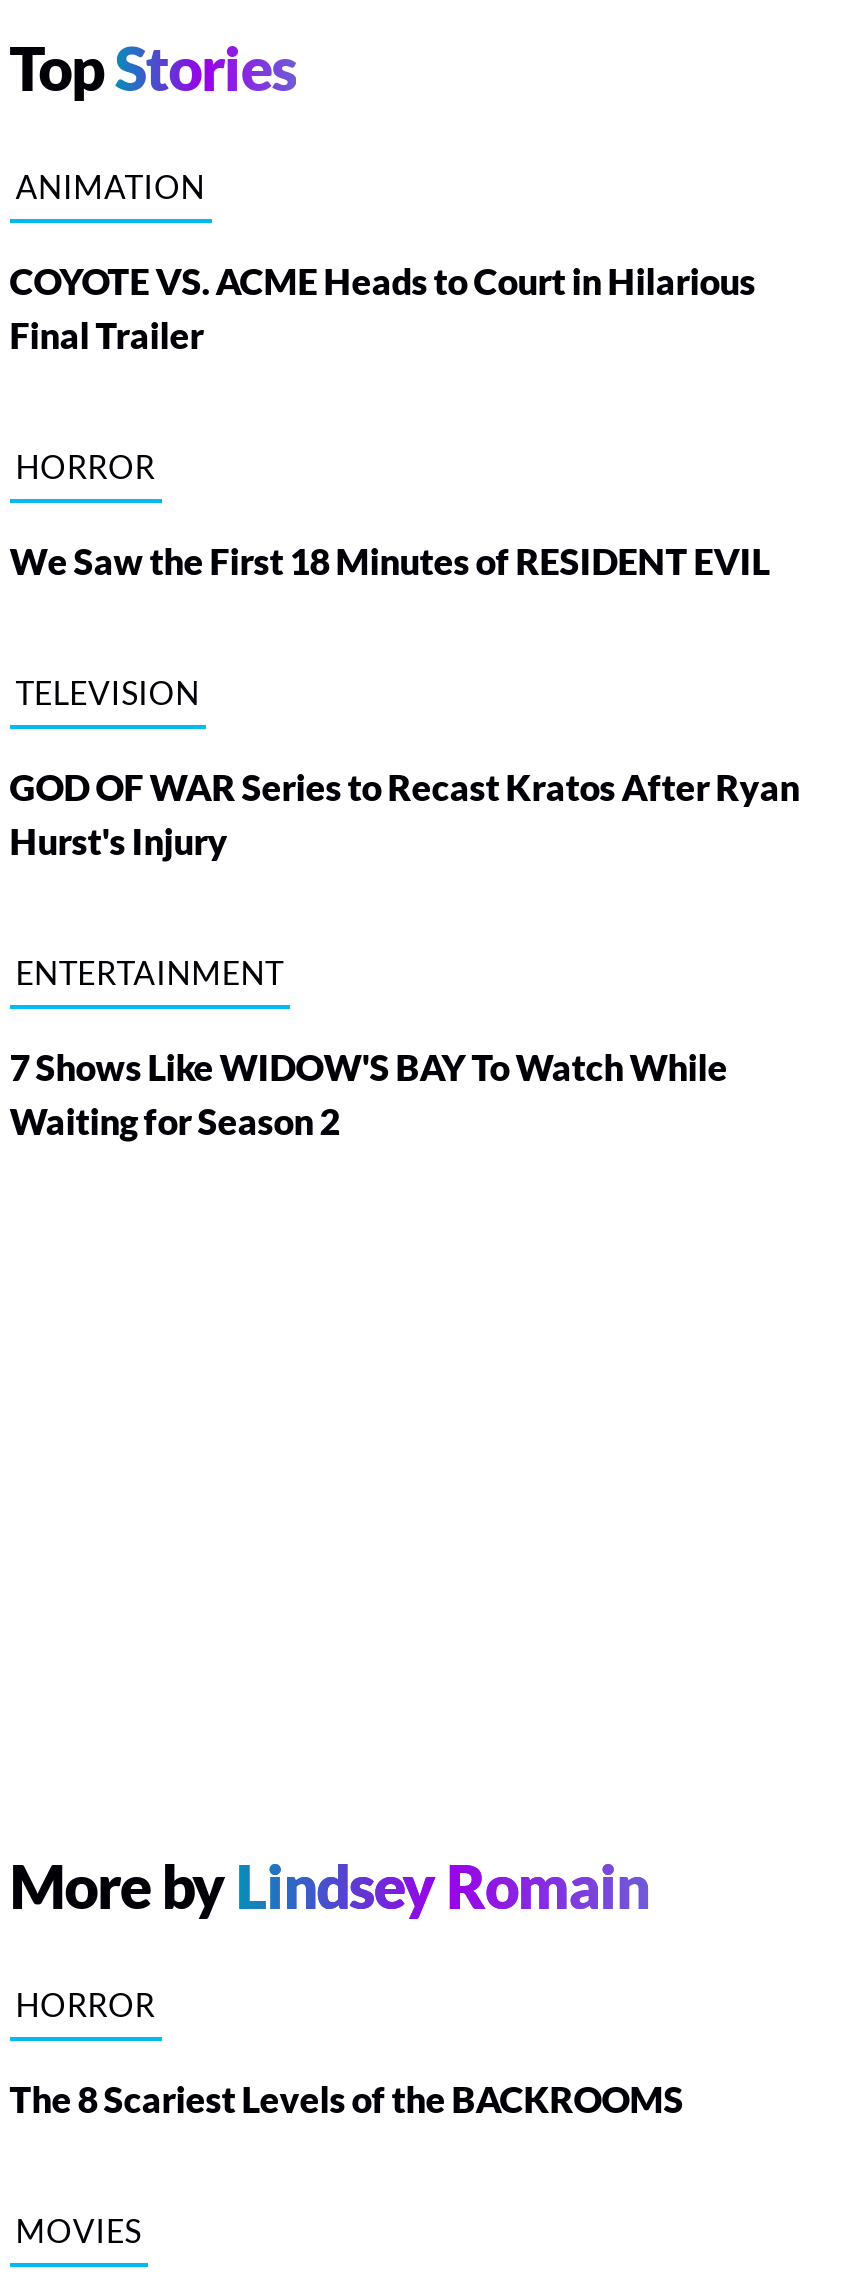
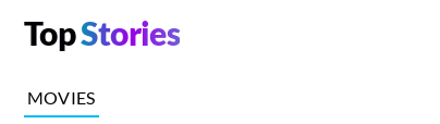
- ANIMATION
- COYOTE VS. ACME Heads to Court in Hilarious
- Final Trailer
- HORROR
- We Saw the First 18 Minutes of RESIDENT EVIL
- TELEVISION
- GOD OF WAR Series to Recast Kratos After Ryan
- Hurst's Injury
- ENTERTAINMENT
- 7 Shows Like WIDOW'S BAY To Watch While
- Waiting for Season 2

- More by Lindsey Romain
- HORROR
- The 8 Scariest Levels of the BACKROOMS
